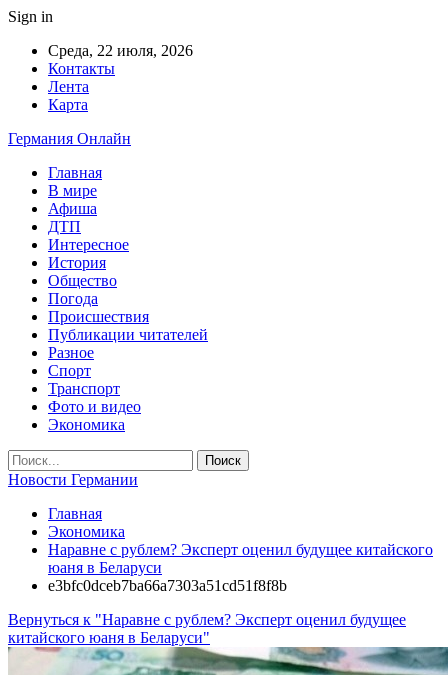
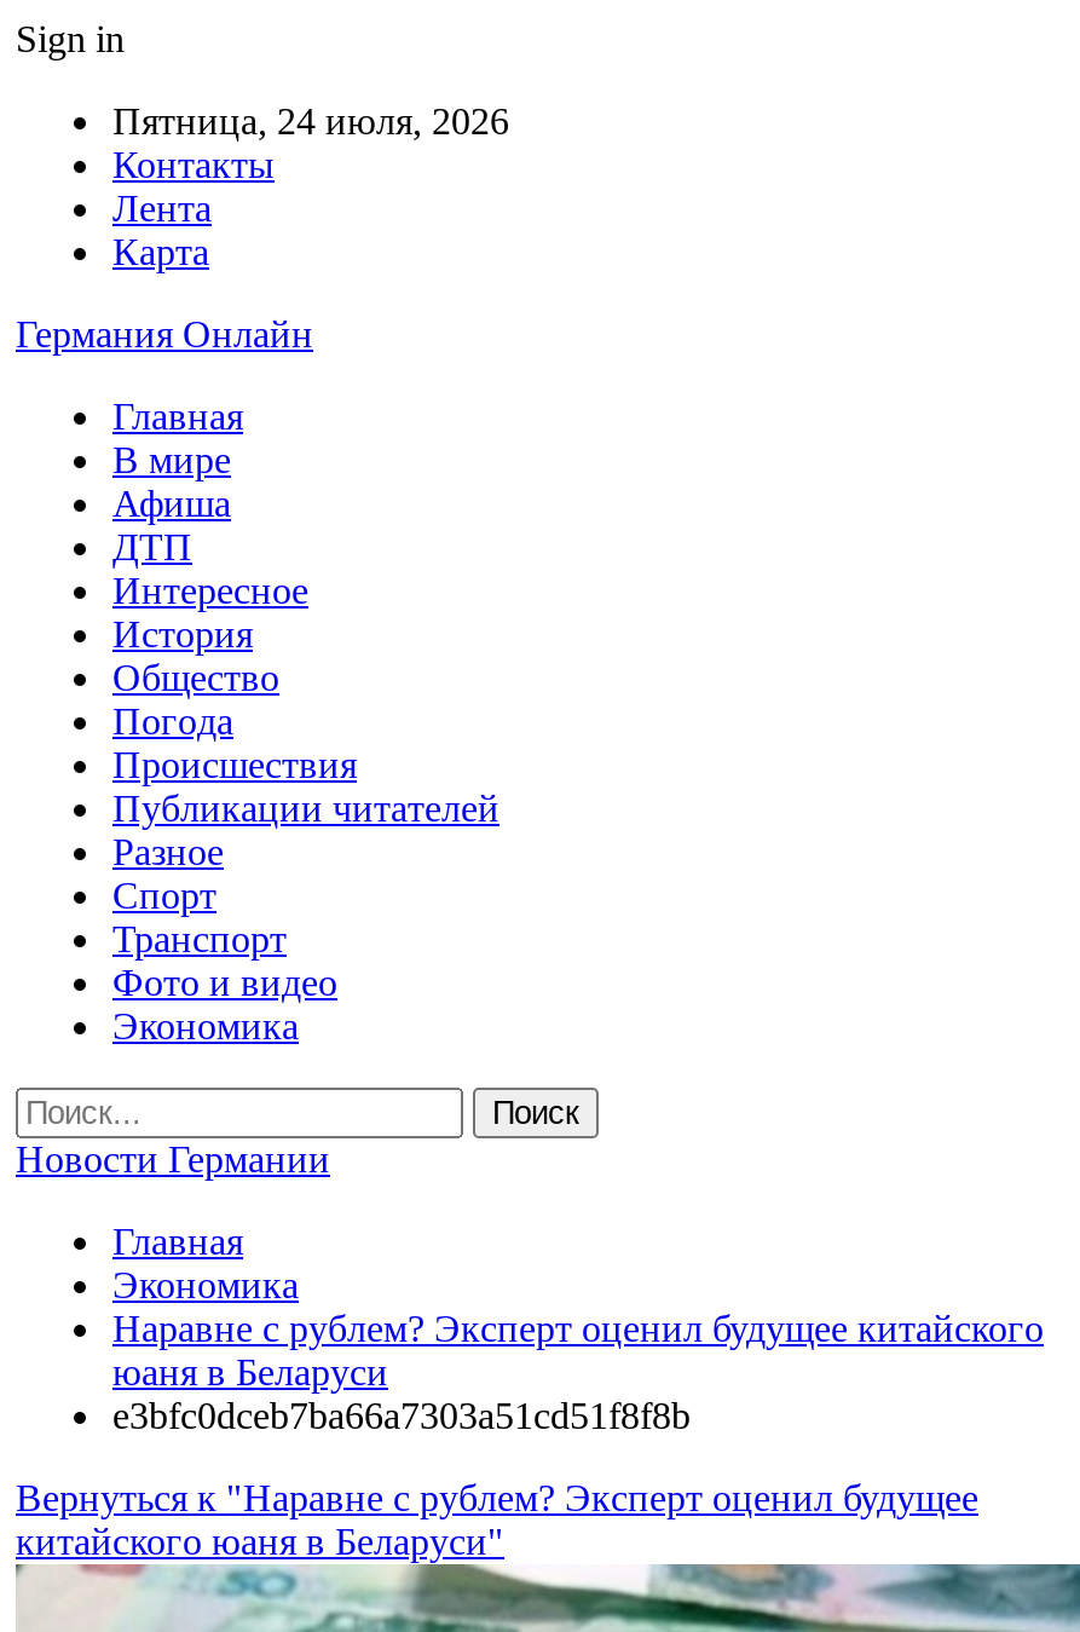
- Среда, 22 июля, 2026
+ Пятница, 24 июля, 2026
